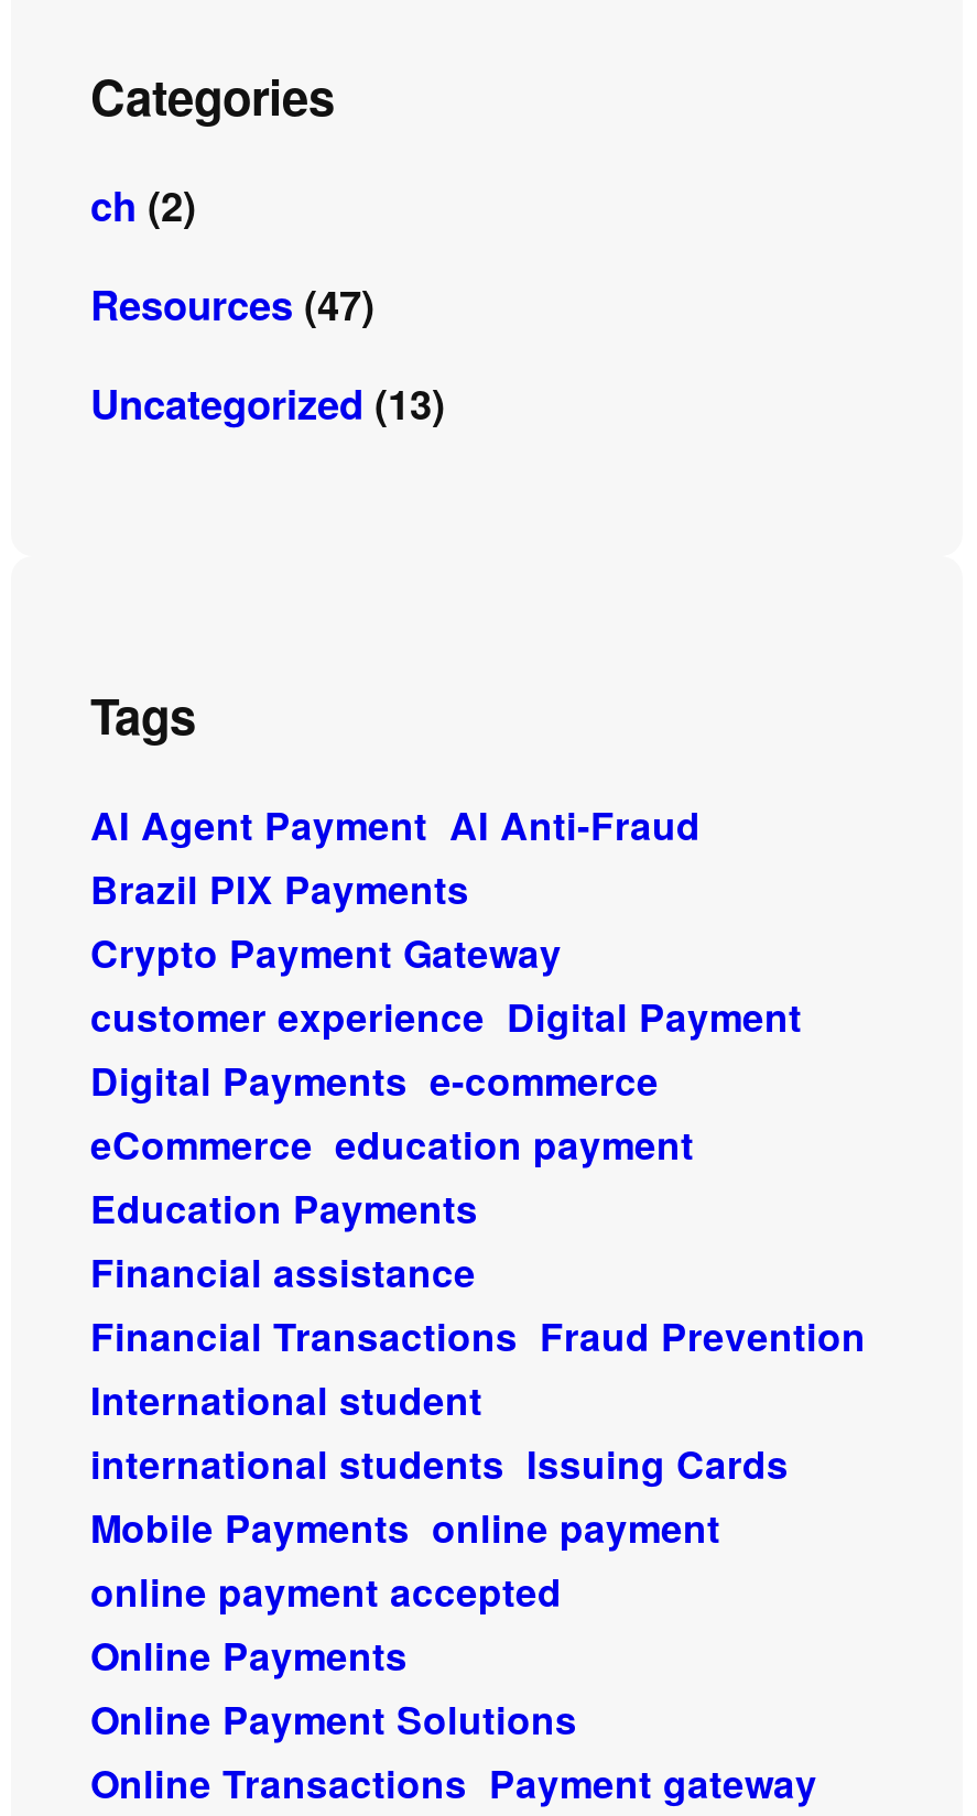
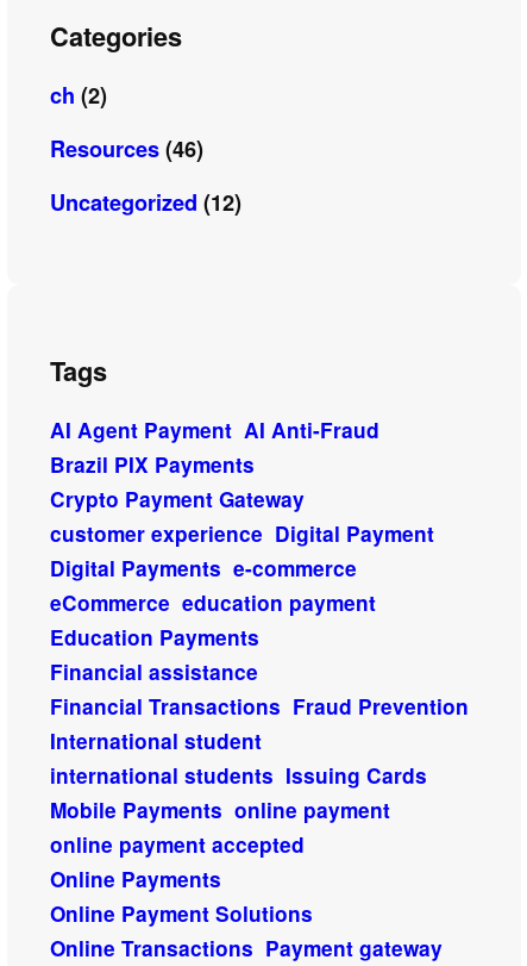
- Resources (47)
+ Resources (46)

- Uncategorized (13)
+ Uncategorized (12)
